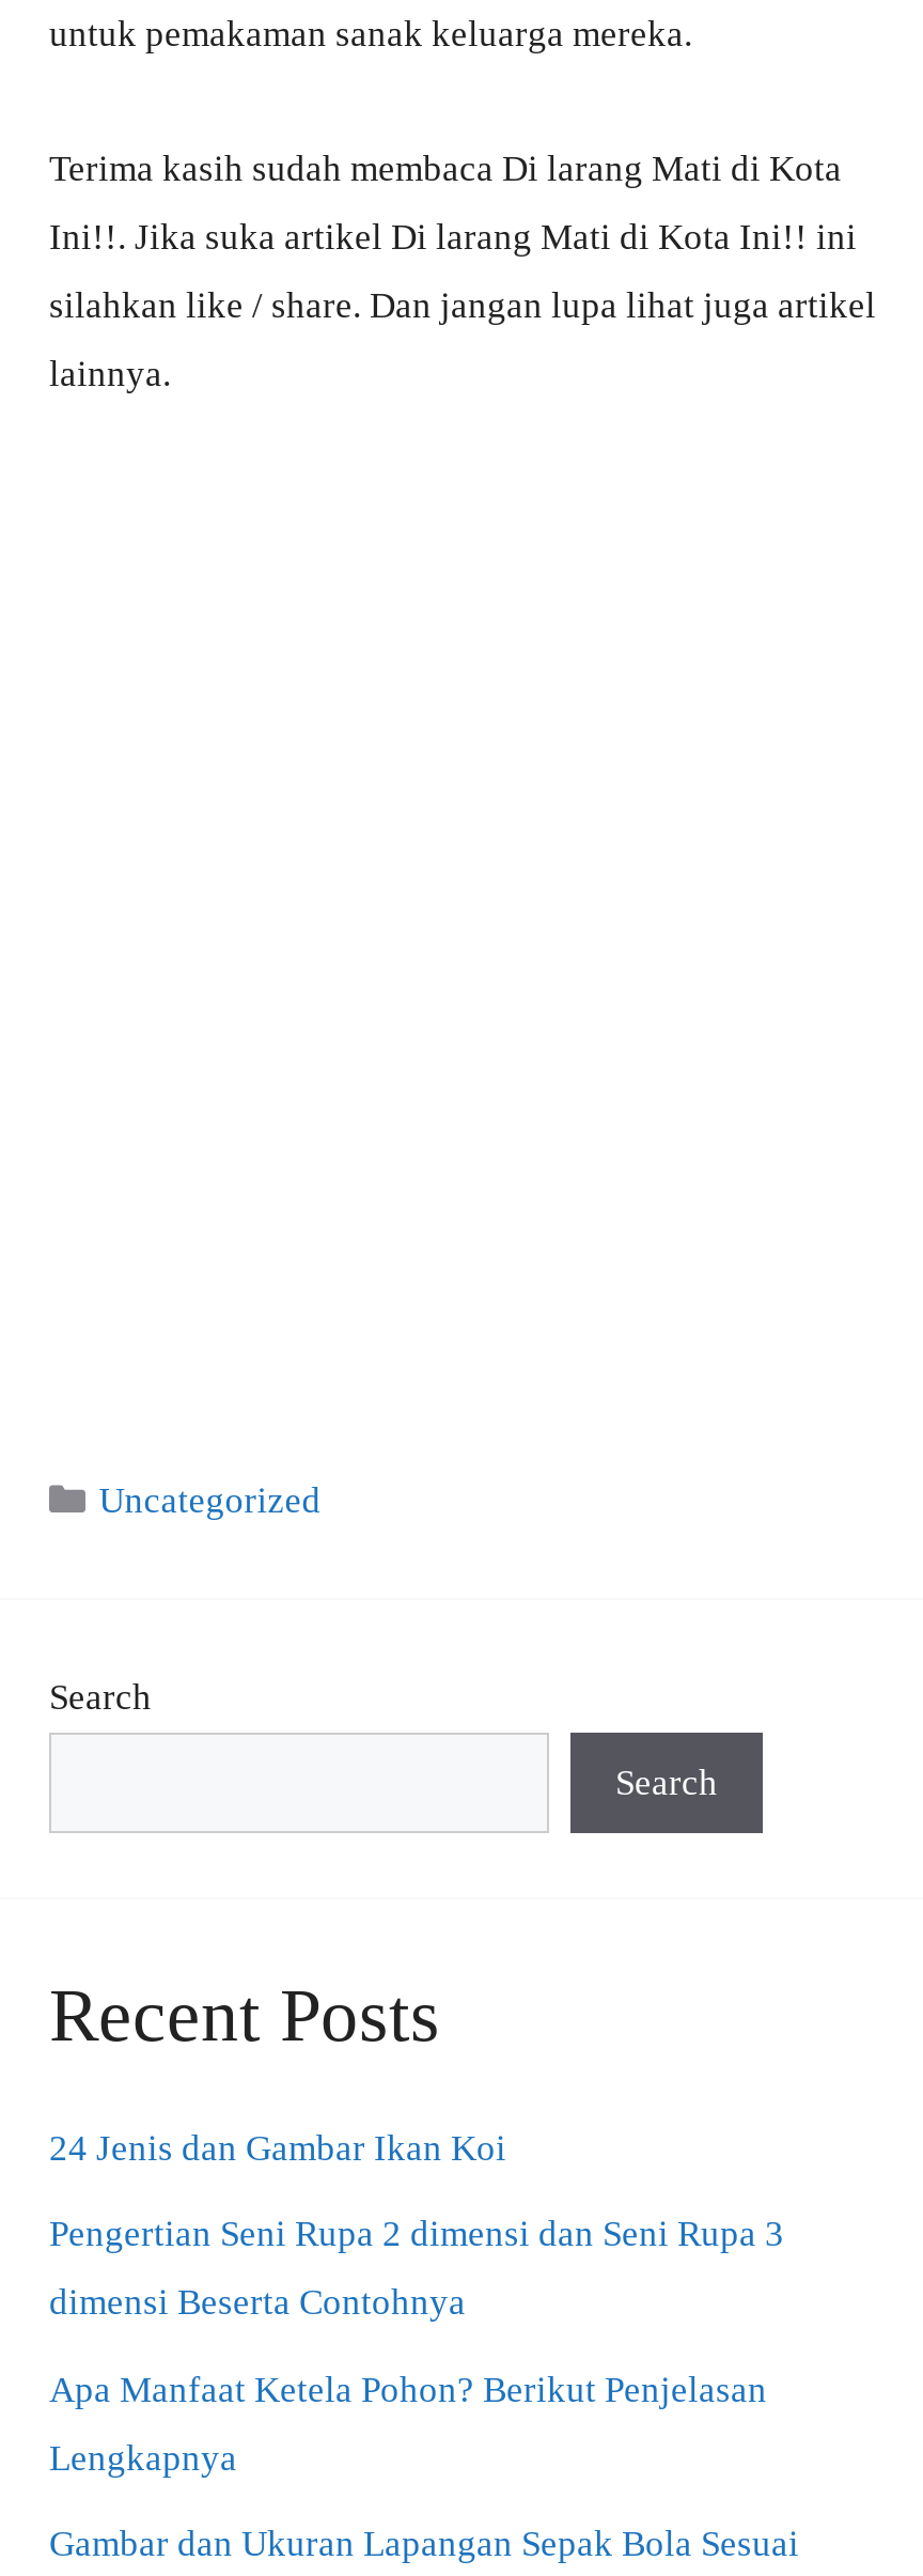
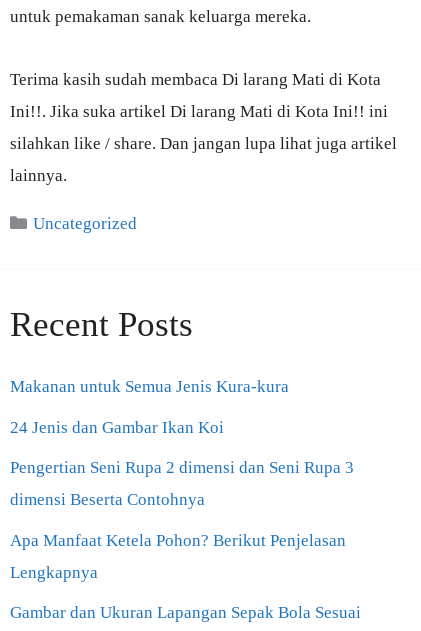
- Search
- Search

moved up: Recent Posts

+ Makanan untuk Semua Jenis Kura-kura
